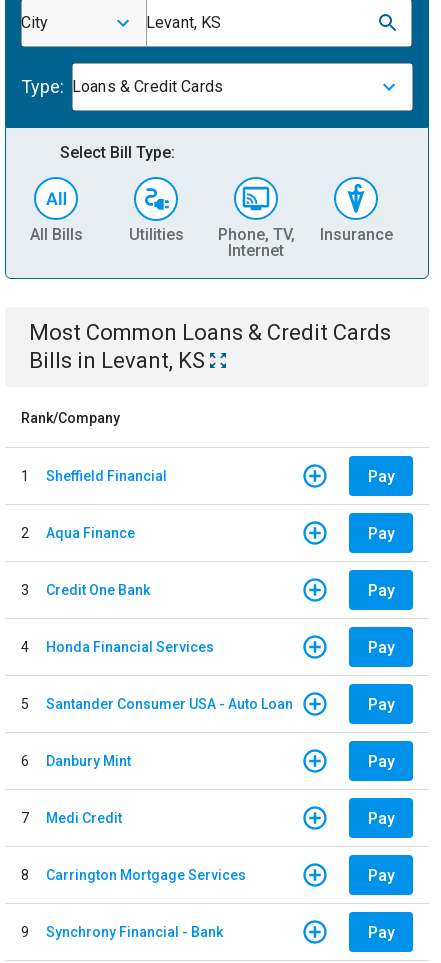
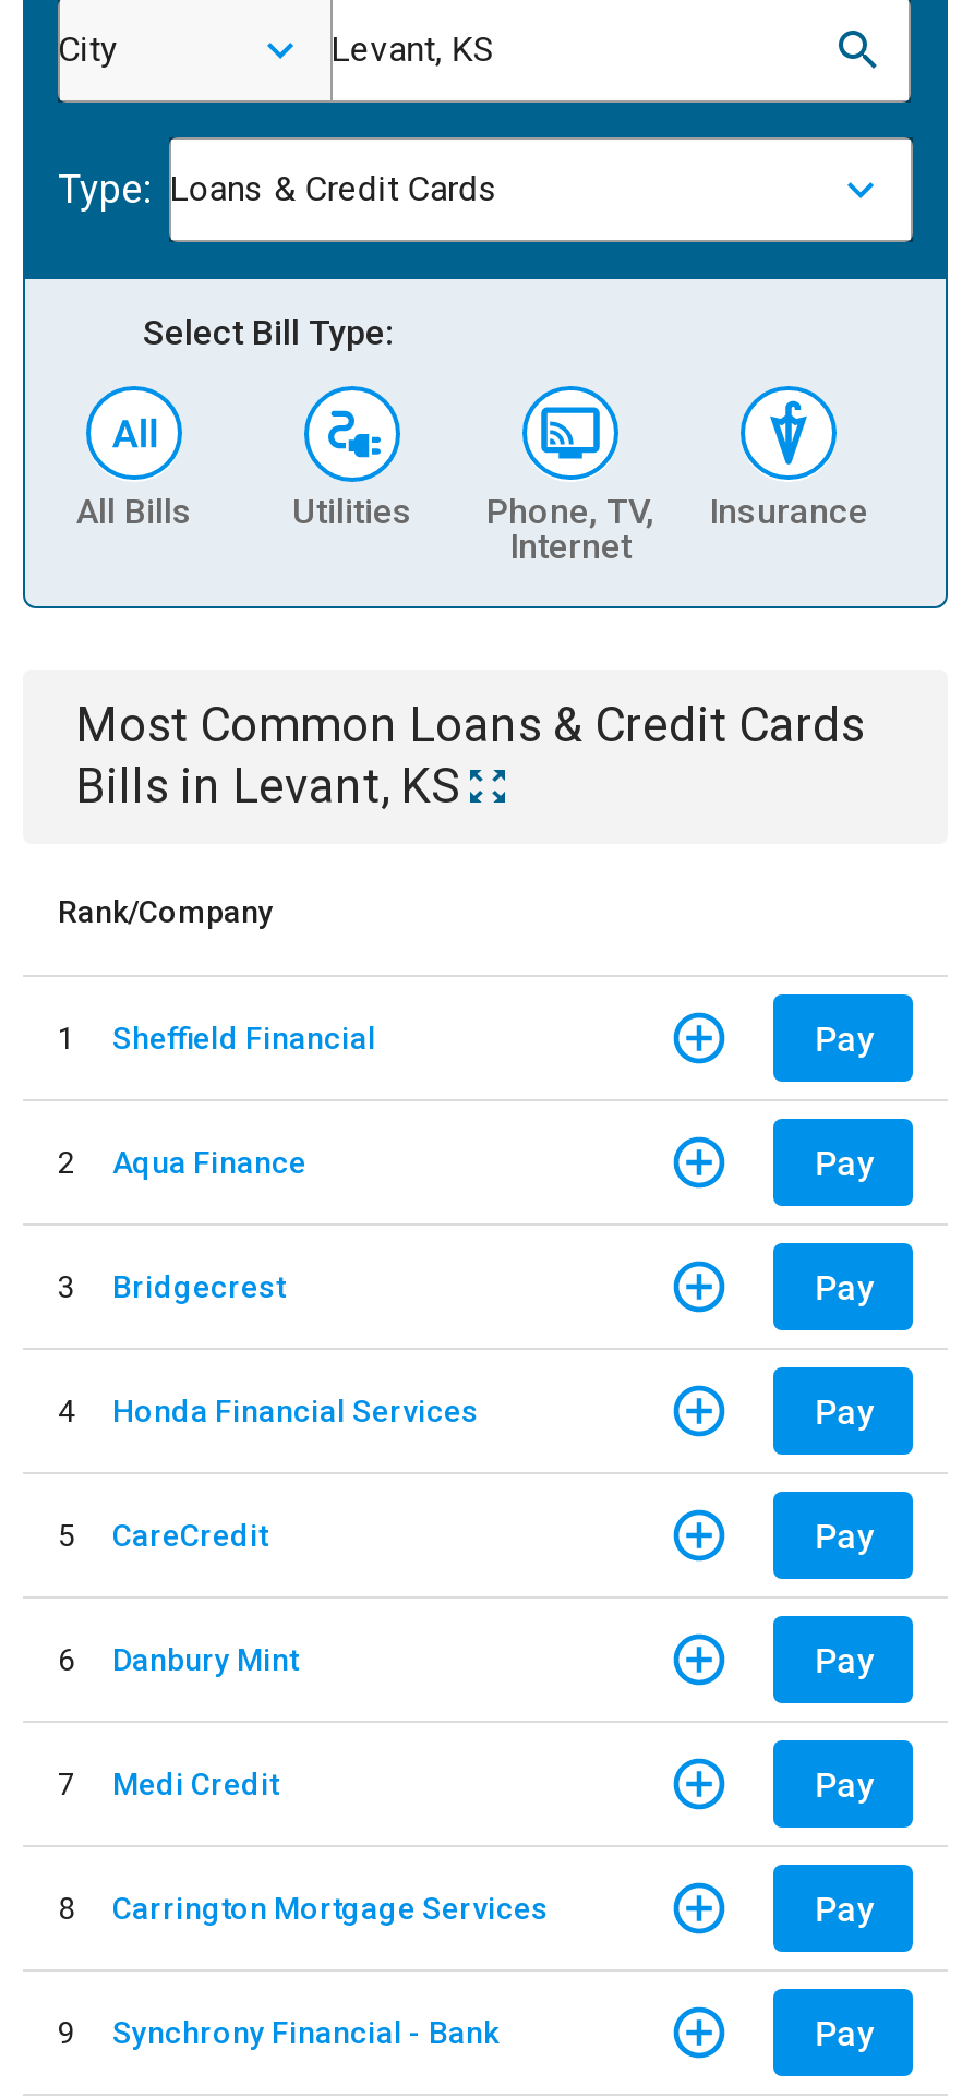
- Credit One Bank
+ Bridgecrest

- Santander Consumer USA - Auto Loan
+ CareCredit
